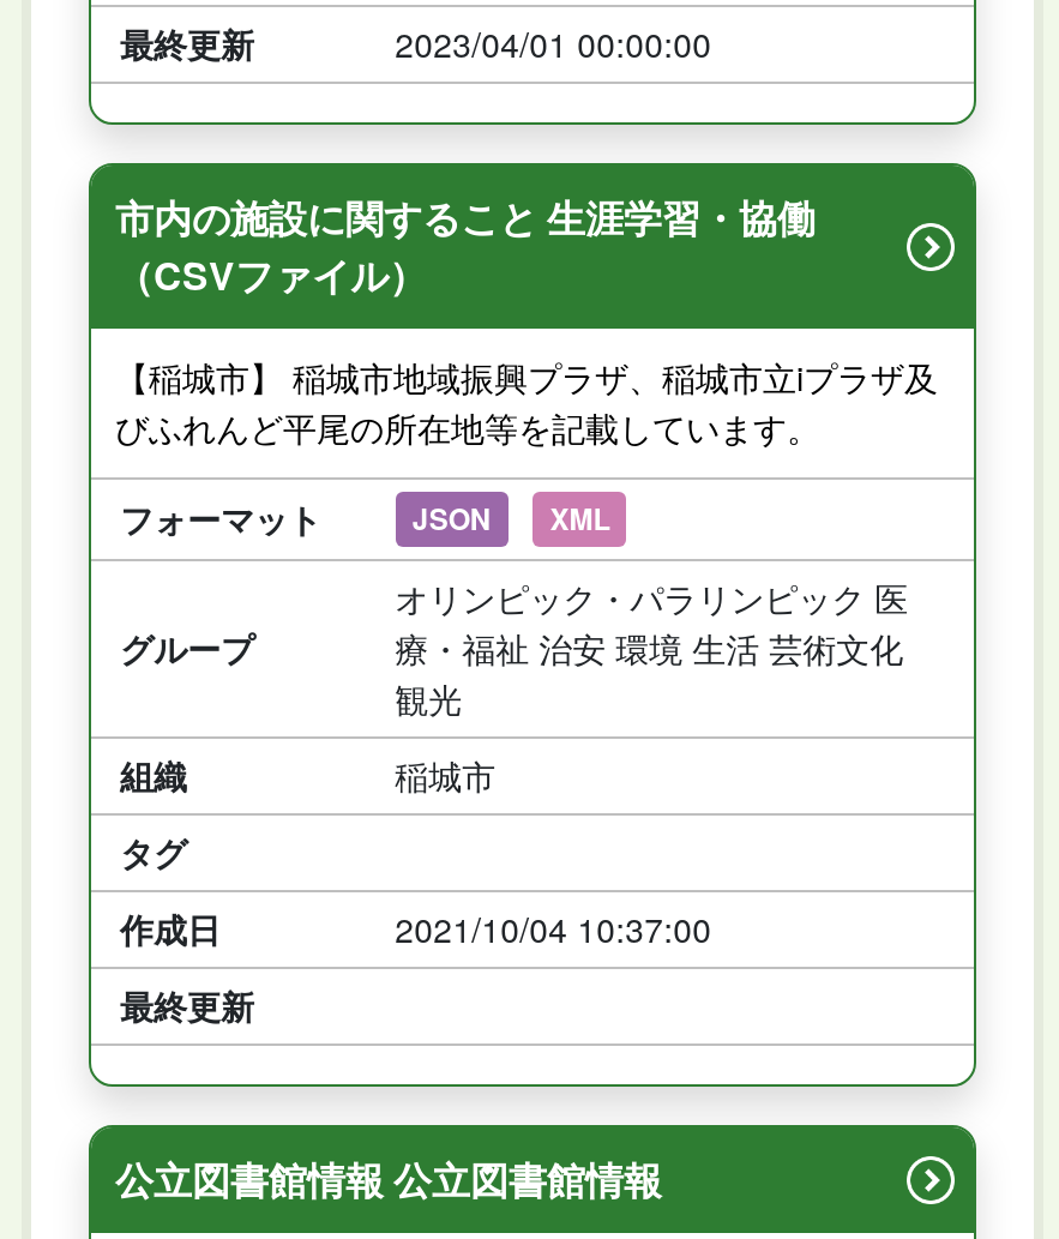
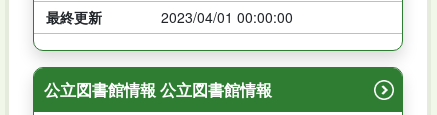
- 市内の施設に関すること 生涯学習・協働
- （CSVファイル）
- 【稲城市】 稲城市地域振興プラザ、稲城市立iプラザ及
- びふれんど平尾の所在地等を記載しています。
- フォーマット
- JSON
- XML
- グループ

- オリンピック・パラリンピック 医
- 療・福祉 治安 環境 生活 芸術文化
- 観光
- 組織
- 稲城市
- タグ
- 作成日
- 2021/10/04 10:37:00
- 最終更新
